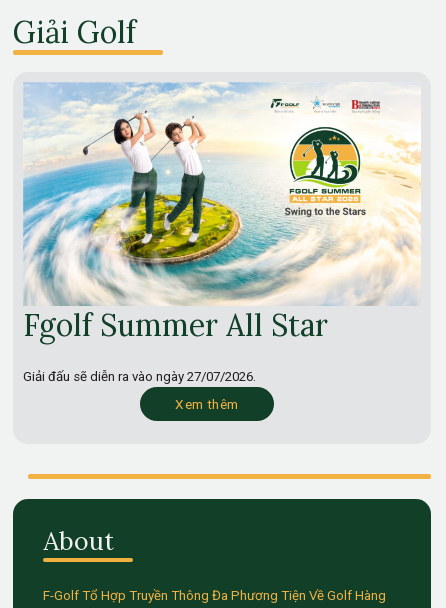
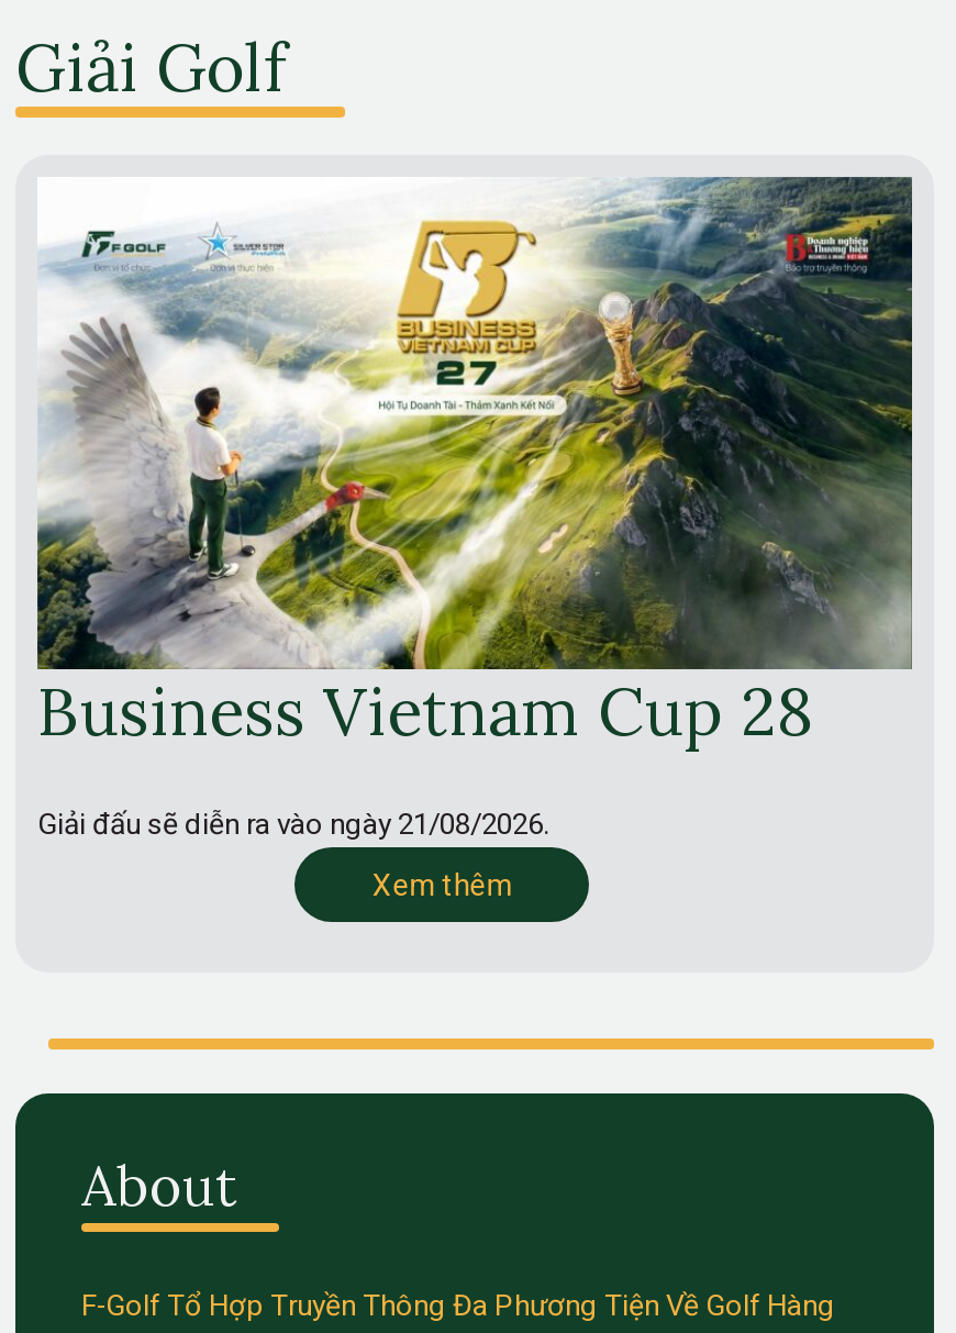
- [image]
- Fgolf Summer All Star
+ [image]
+ Business Vietnam Cup 28

- Giải đấu sẽ diễn ra vào ngày 27/07/2026.
+ Giải đấu sẽ diễn ra vào ngày 21/08/2026.
